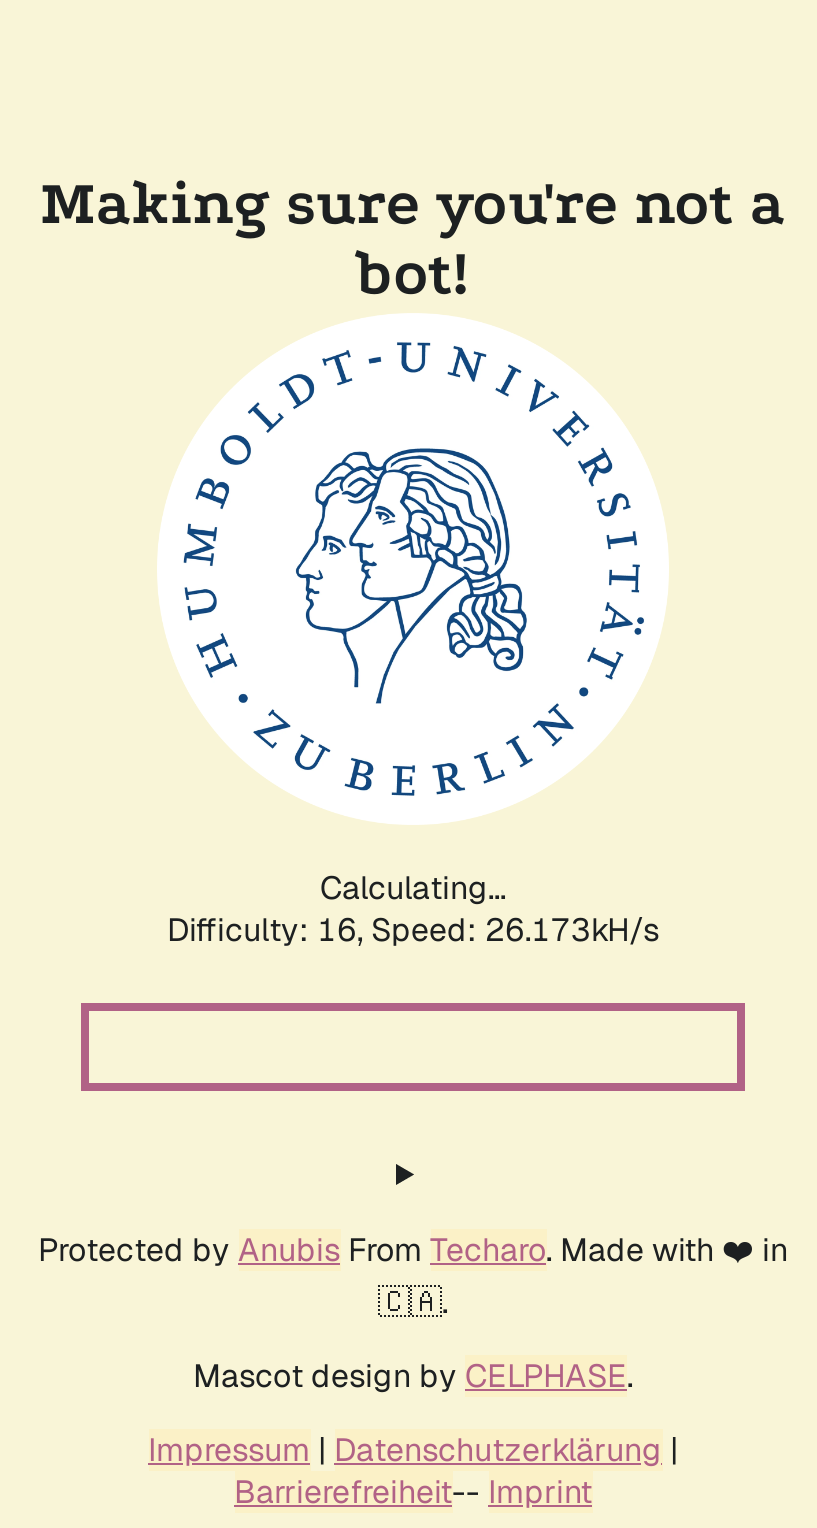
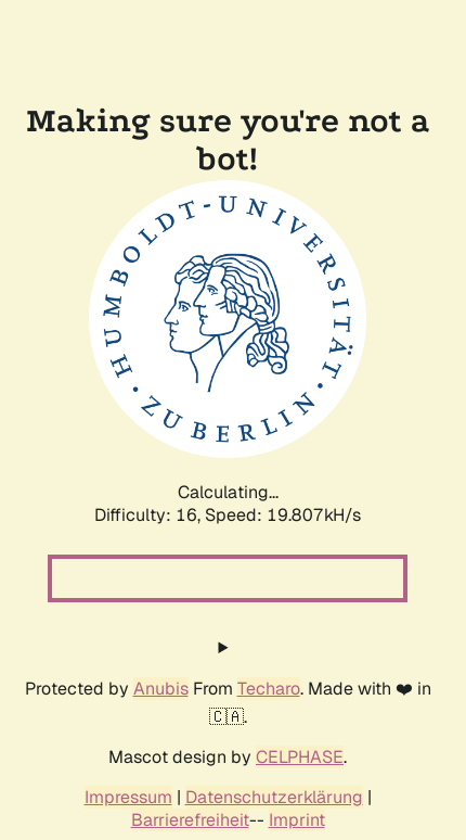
- Difficulty: 16, Speed: 26.173kH/s
+ Difficulty: 16, Speed: 19.807kH/s
